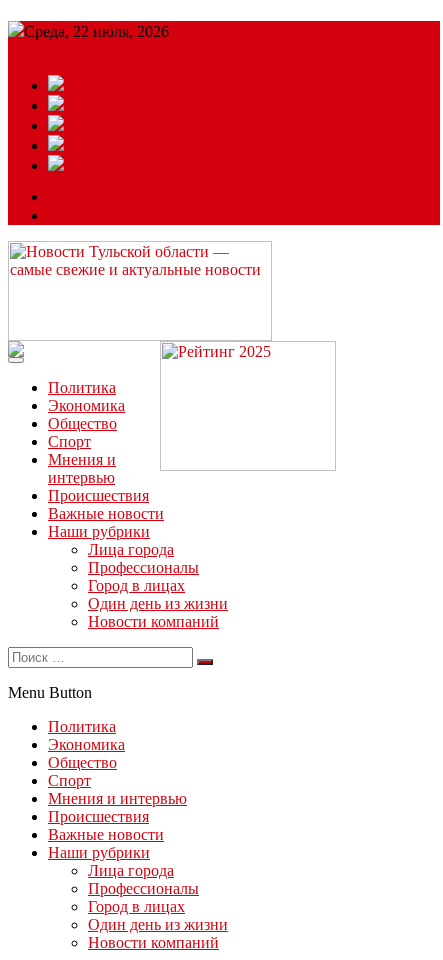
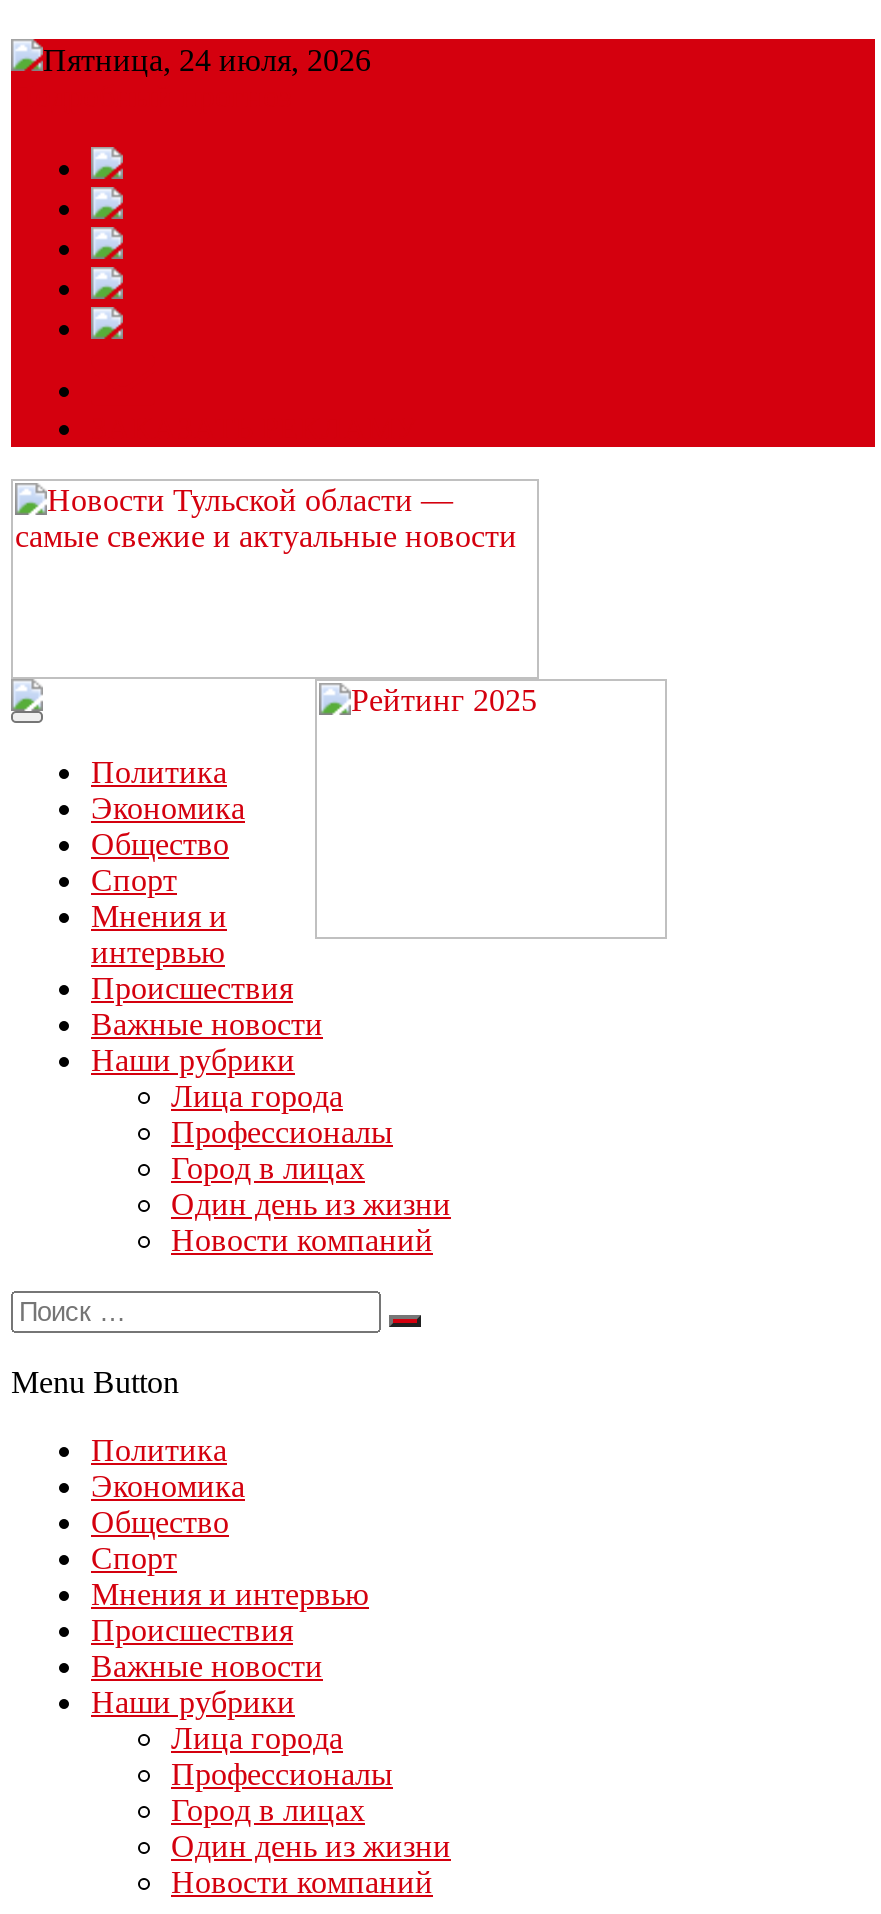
- Среда, 22 июля, 2026
+ Пятница, 24 июля, 2026
